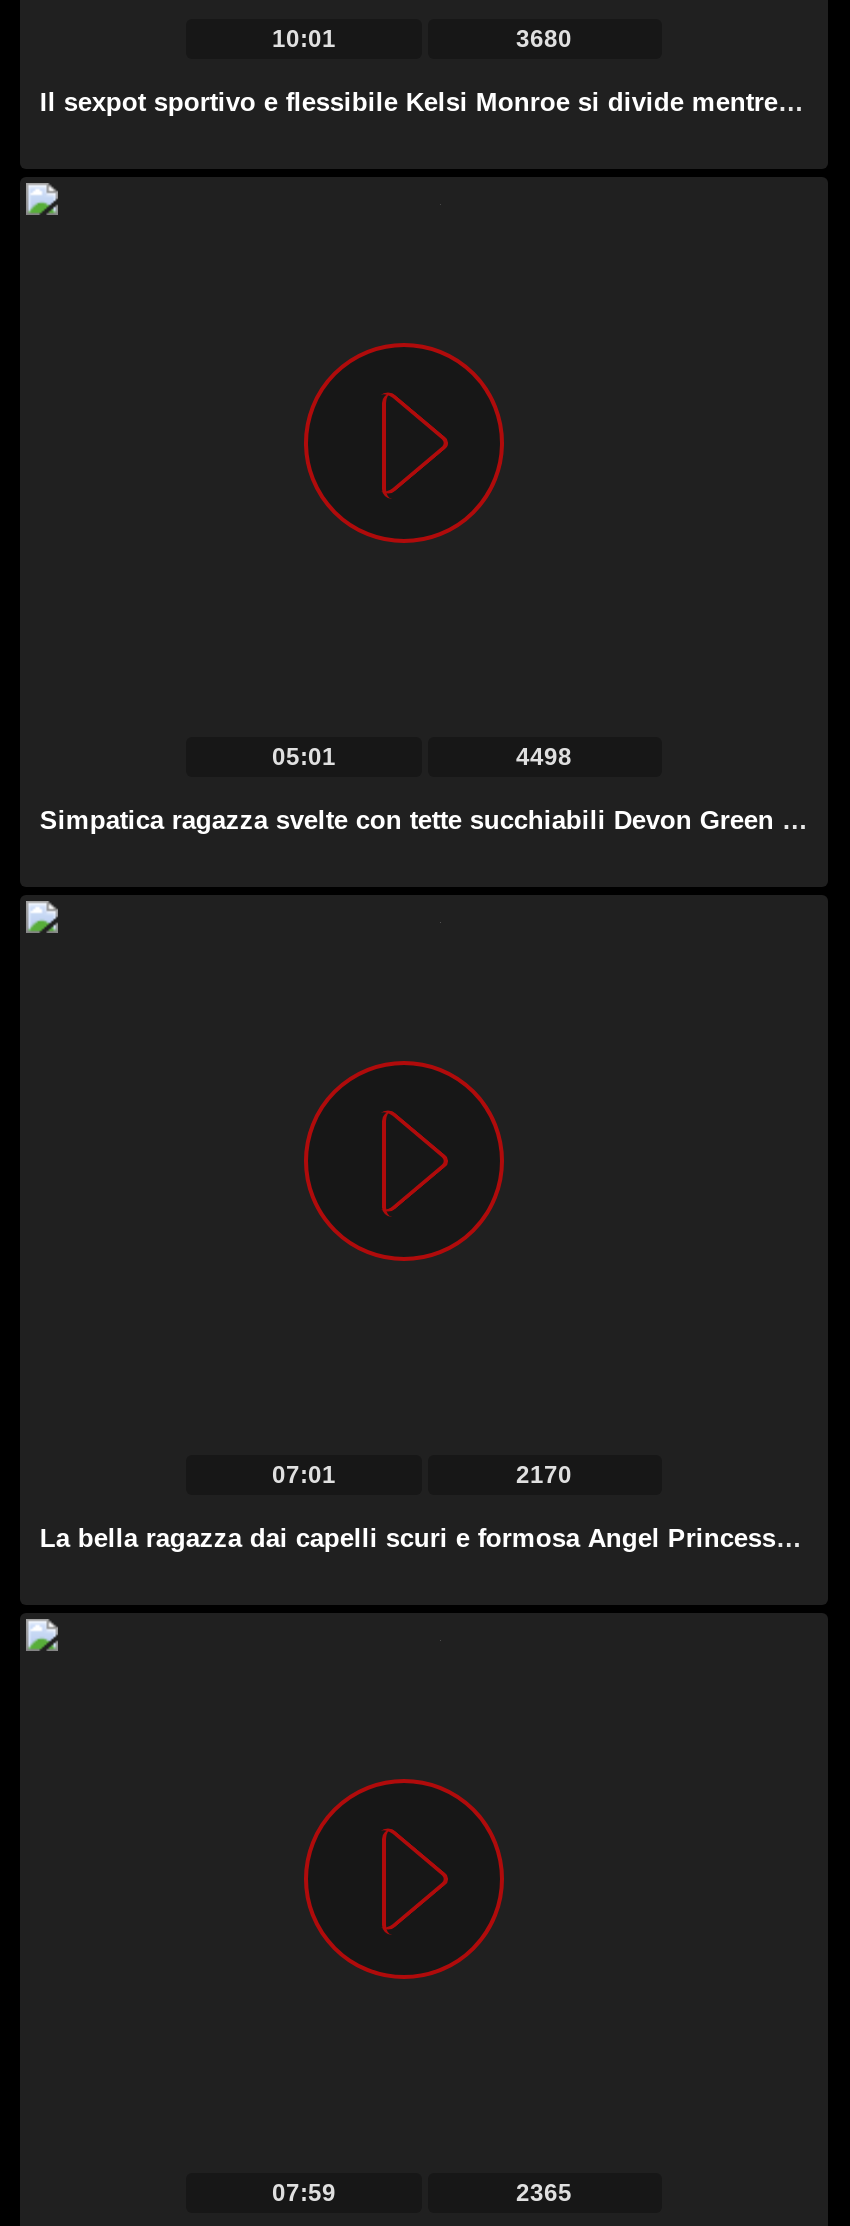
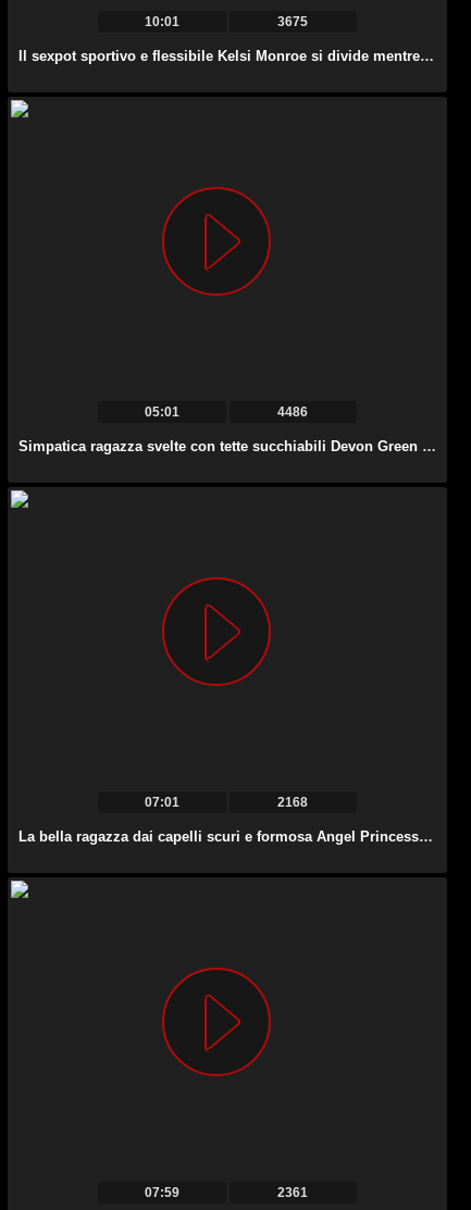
- 3680
+ 3675

- 4498
+ 4486

- 2170
+ 2168

- 2365
+ 2361
